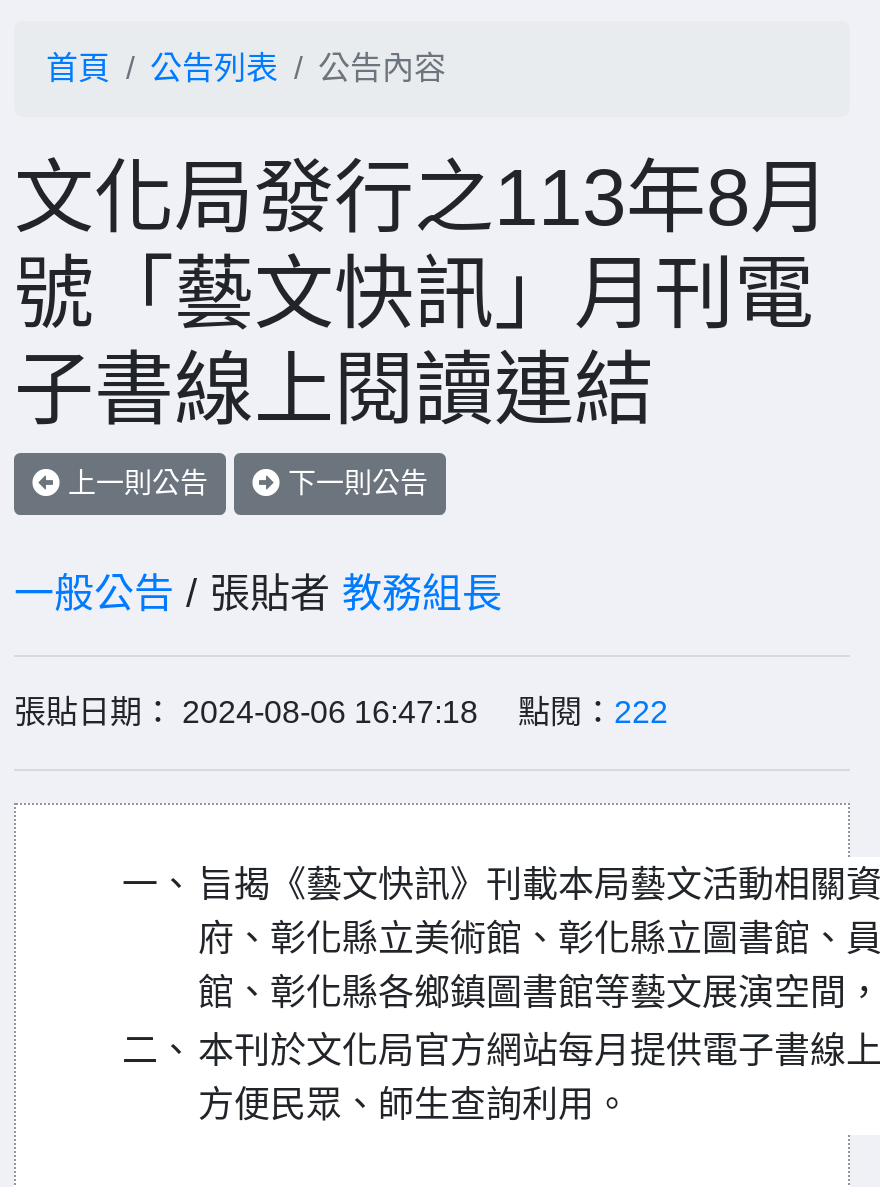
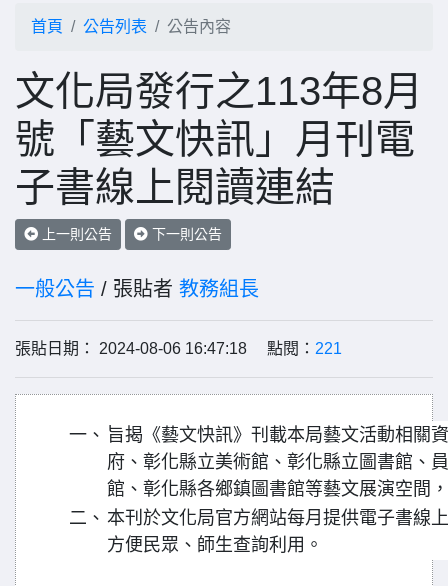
- 張貼日期： 2024-08-06 16:47:18 點閱：222
+ 張貼日期： 2024-08-06 16:47:18 點閱：221
